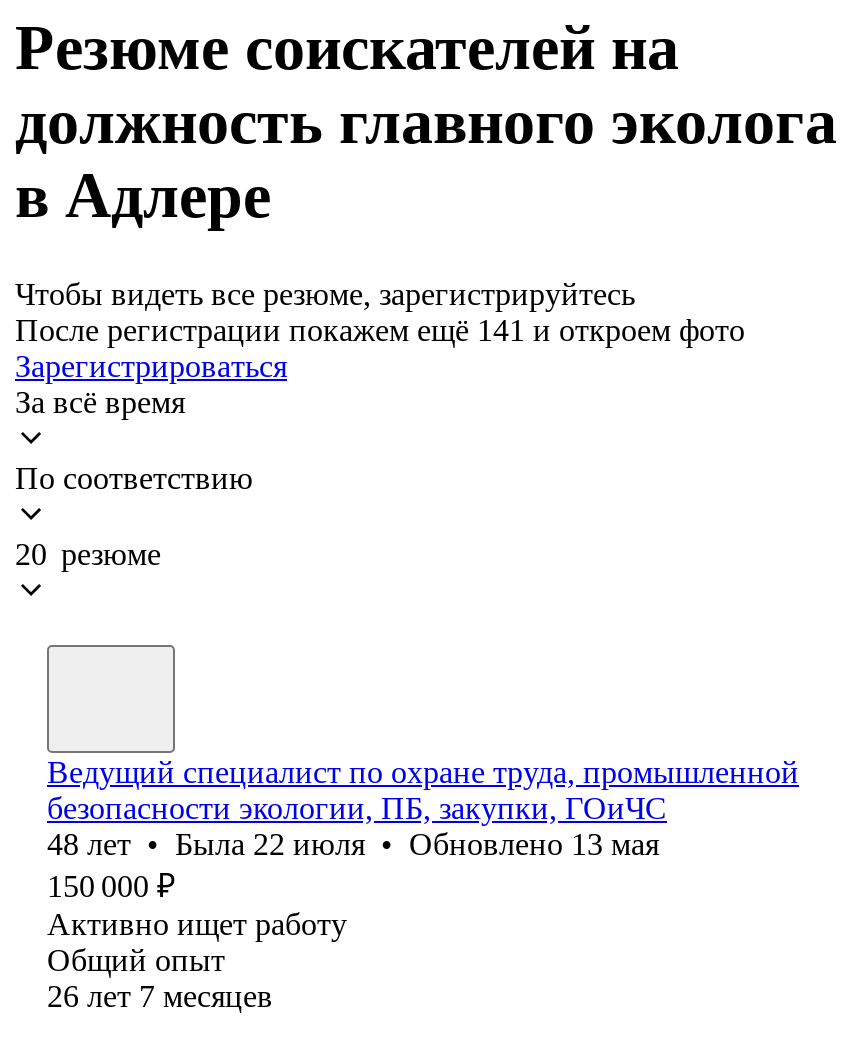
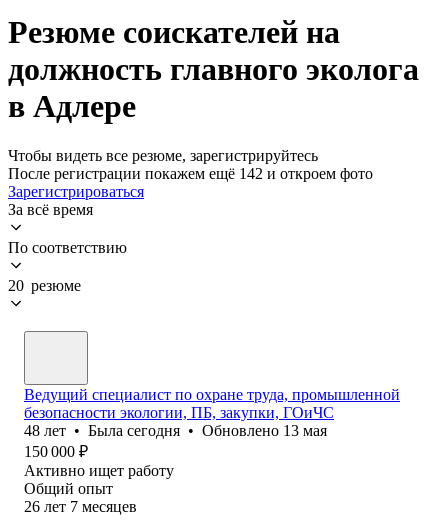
- После регистрации покажем ещё 141 и откроем фото
+ После регистрации покажем ещё 142 и откроем фото

- 48 лет • Была 22 июля • Обновлено 13 мая
+ 48 лет • Была сегодня • Обновлено 13 мая
